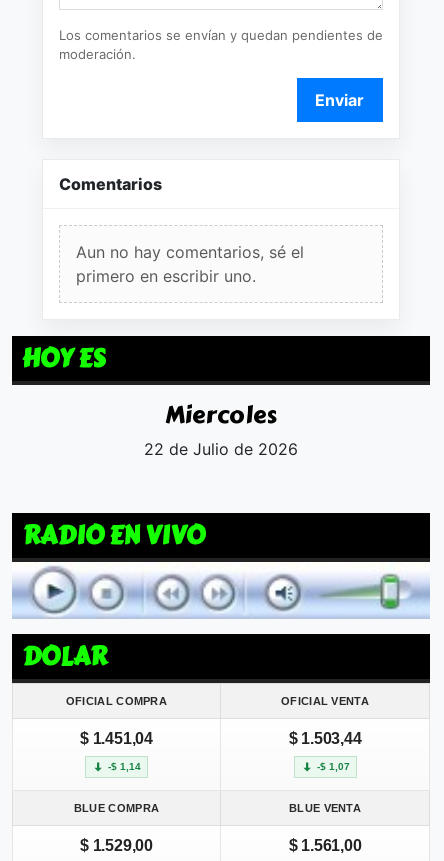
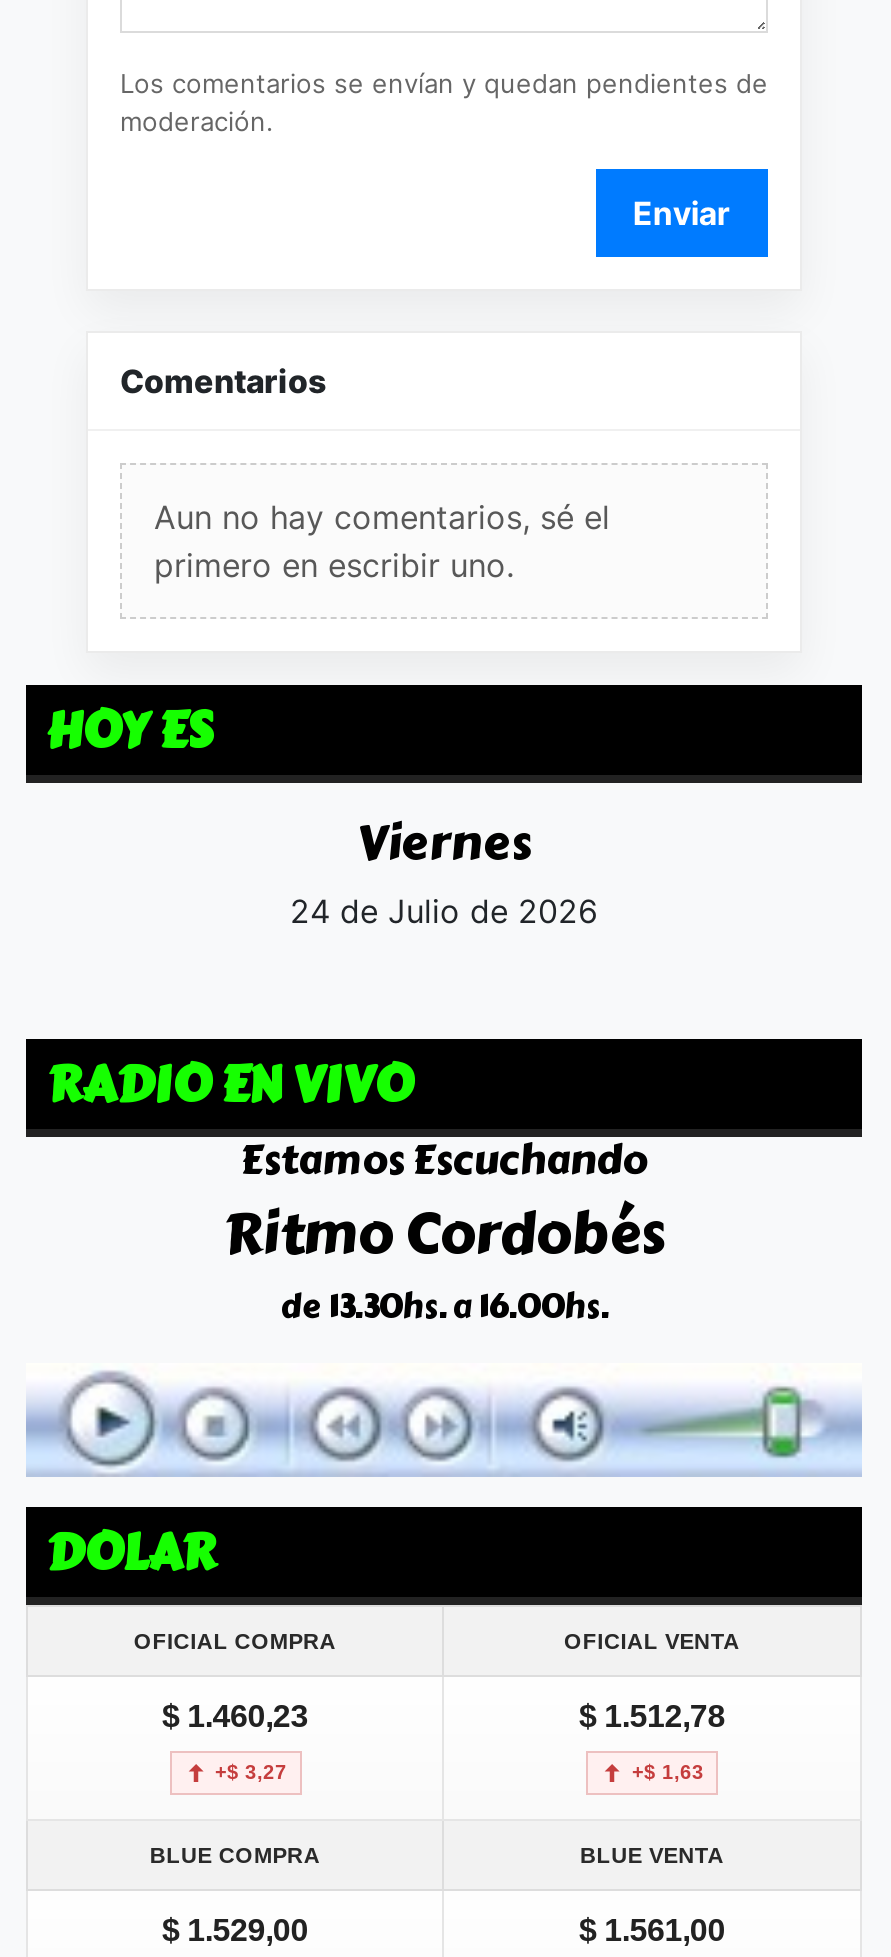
- Miercoles
- 22 de Julio de 2026
+ Viernes
+ 24 de Julio de 2026

+ Estamos Escuchando
+ Ritmo Cordobés
+ de 13.30hs. a 16.00hs.

- $ 1.451,04
+ $ 1.460,23

- $ 1.503,44
+ $ 1.512,78

- -$ 1,14
+ +$ 3,27

- -$ 1,07
+ +$ 1,63
